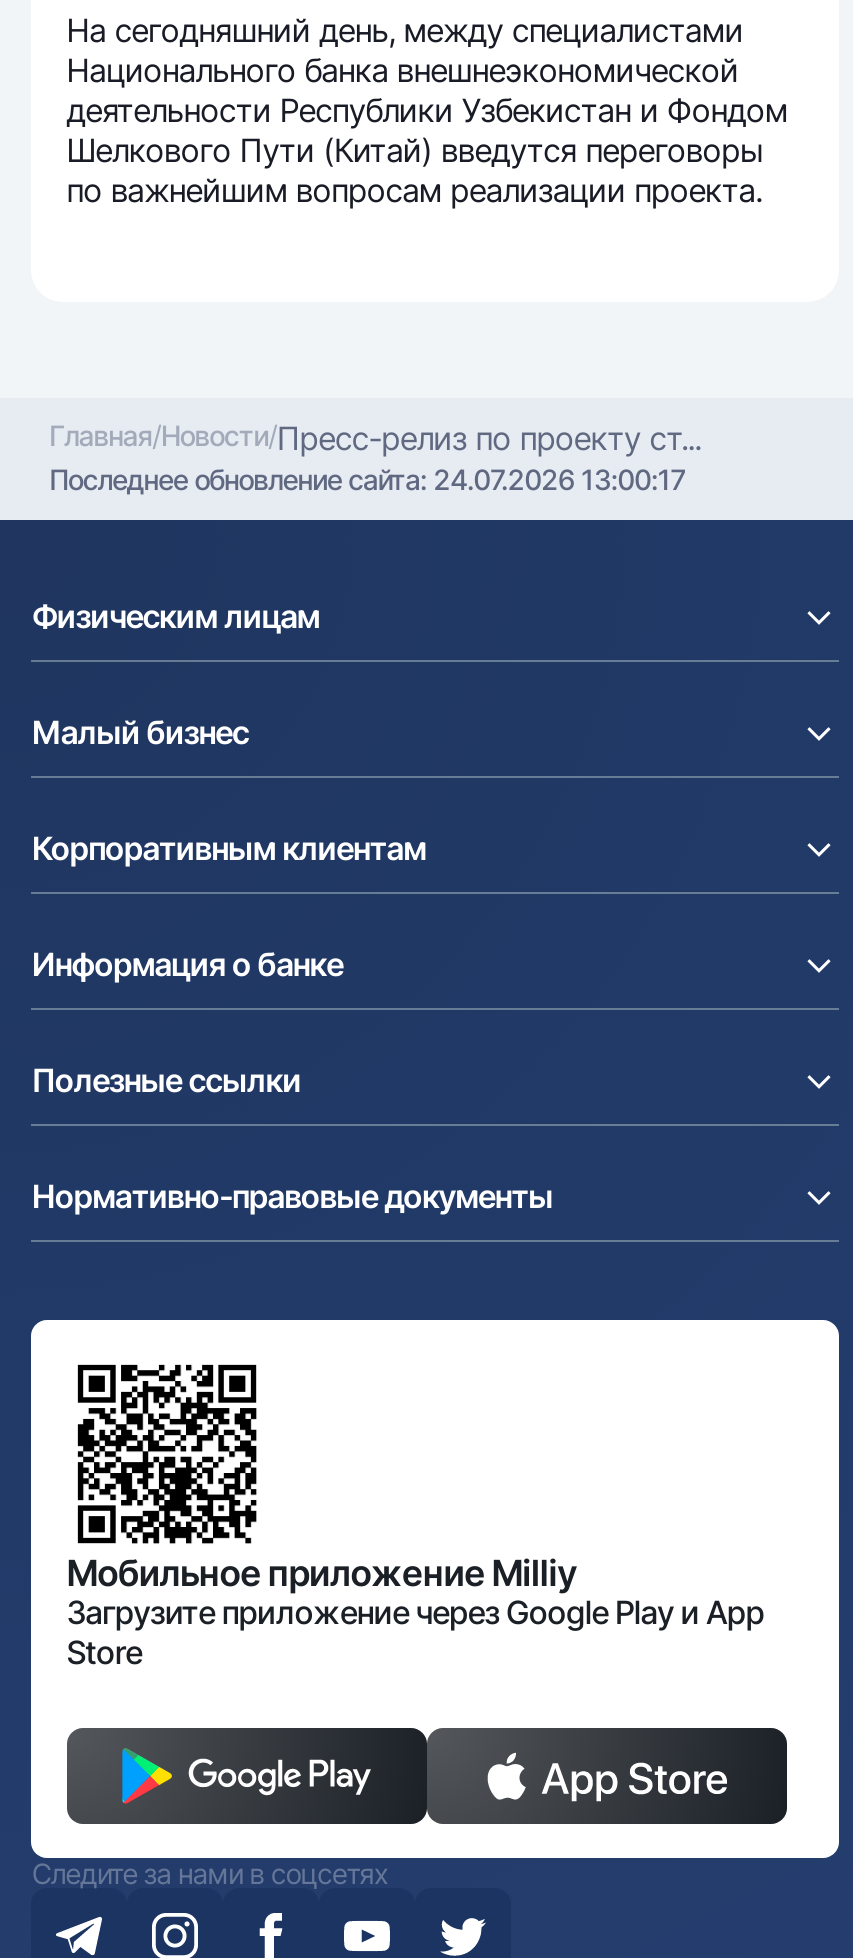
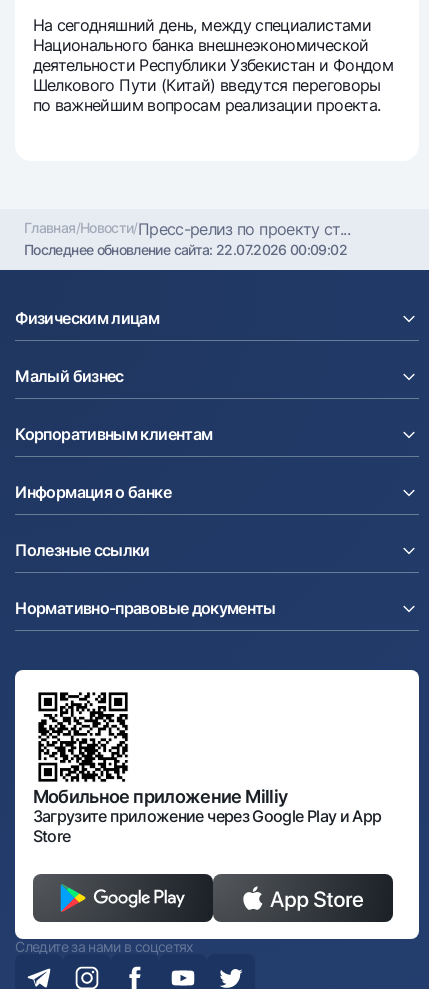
- Последнее обновление сайта: 24.07.2026 13:00:17
+ Последнее обновление сайта: 22.07.2026 00:09:02
